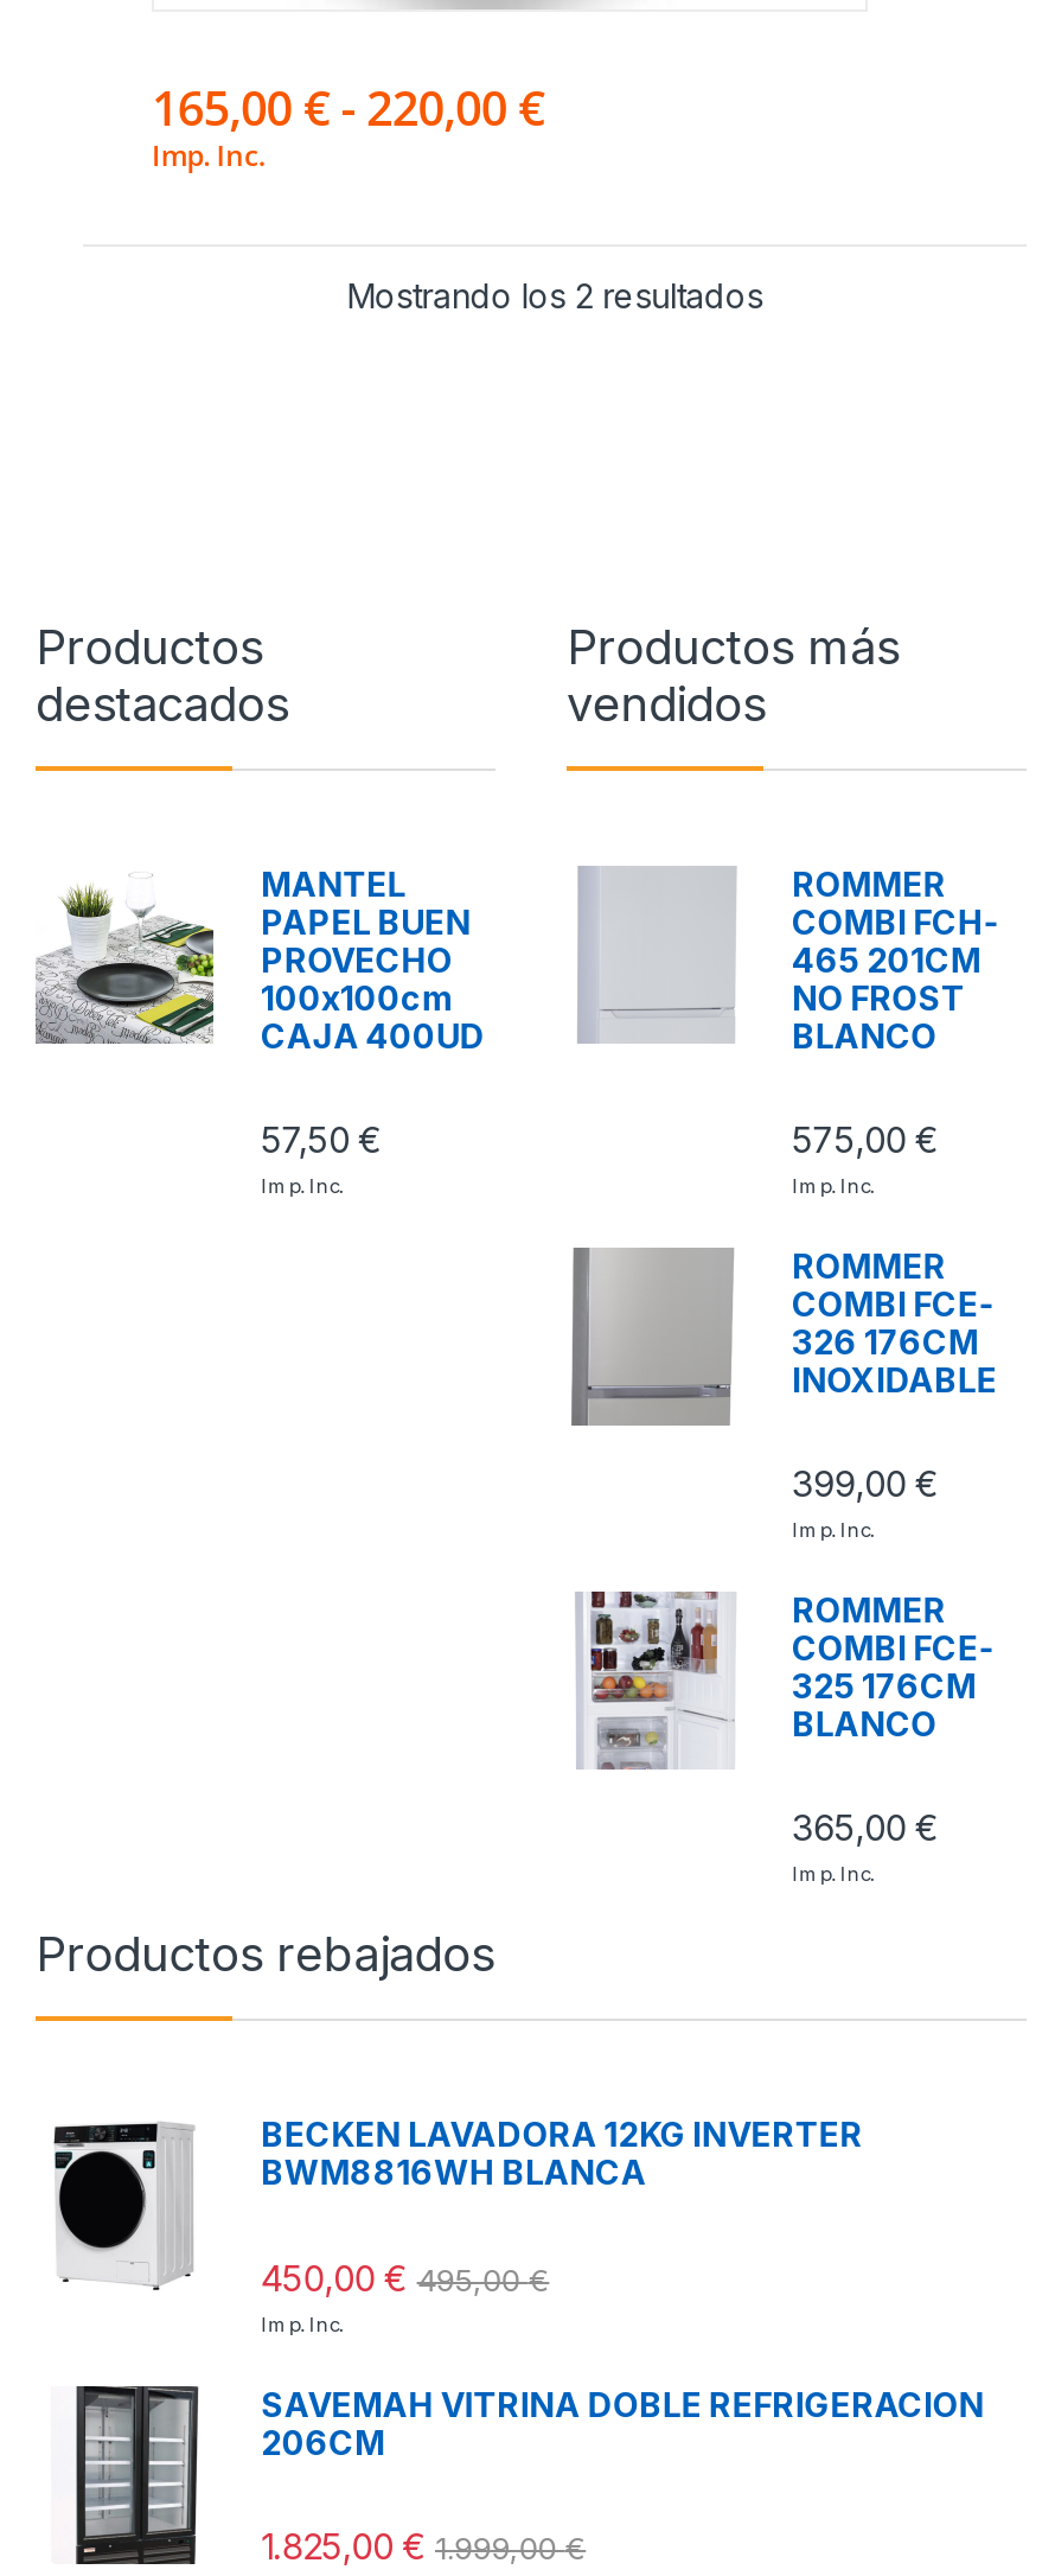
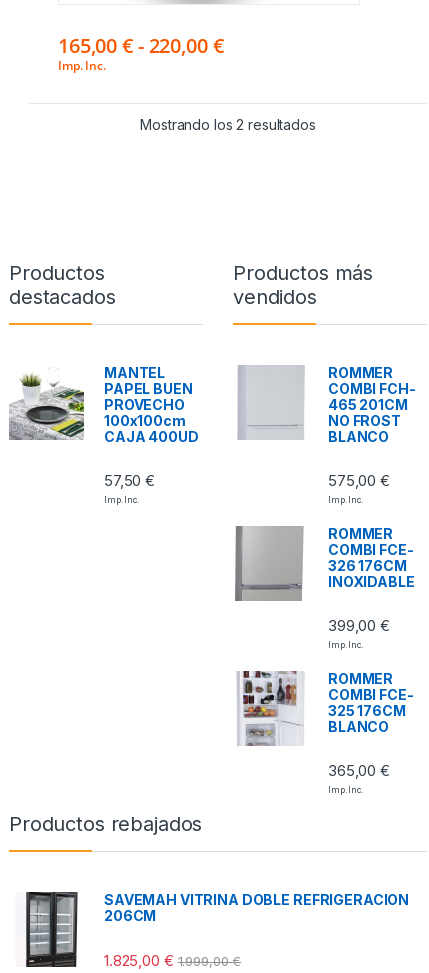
- [image]
- BECKEN LAVADORA 12KG INVERTER
- BWM8816WH BLANCA
- 450,00 € 495,00€
- Imp. Inc.
